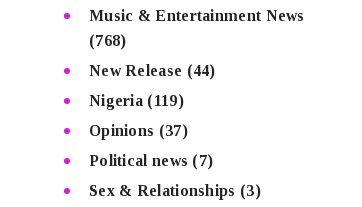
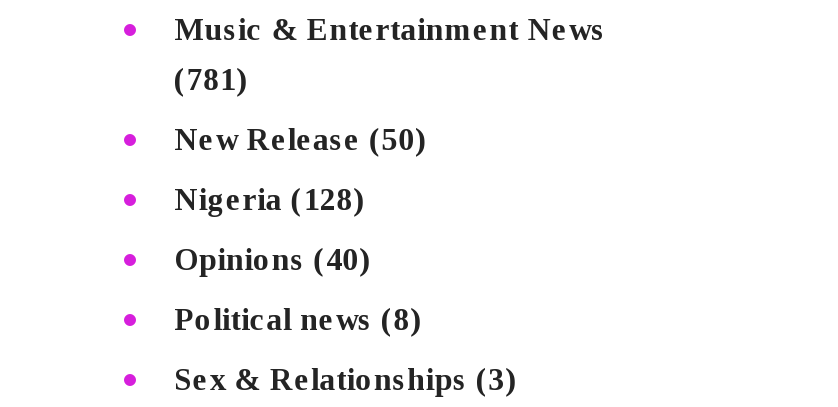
- (768)
+ (781)

- New Release (44)
+ New Release (50)

- Nigeria (119)
+ Nigeria (128)

- Opinions (37)
+ Opinions (40)

- Political news (7)
+ Political news (8)
